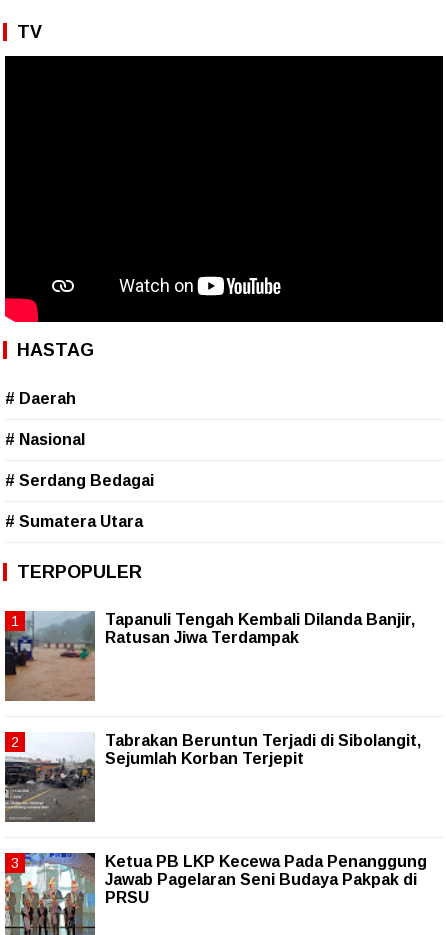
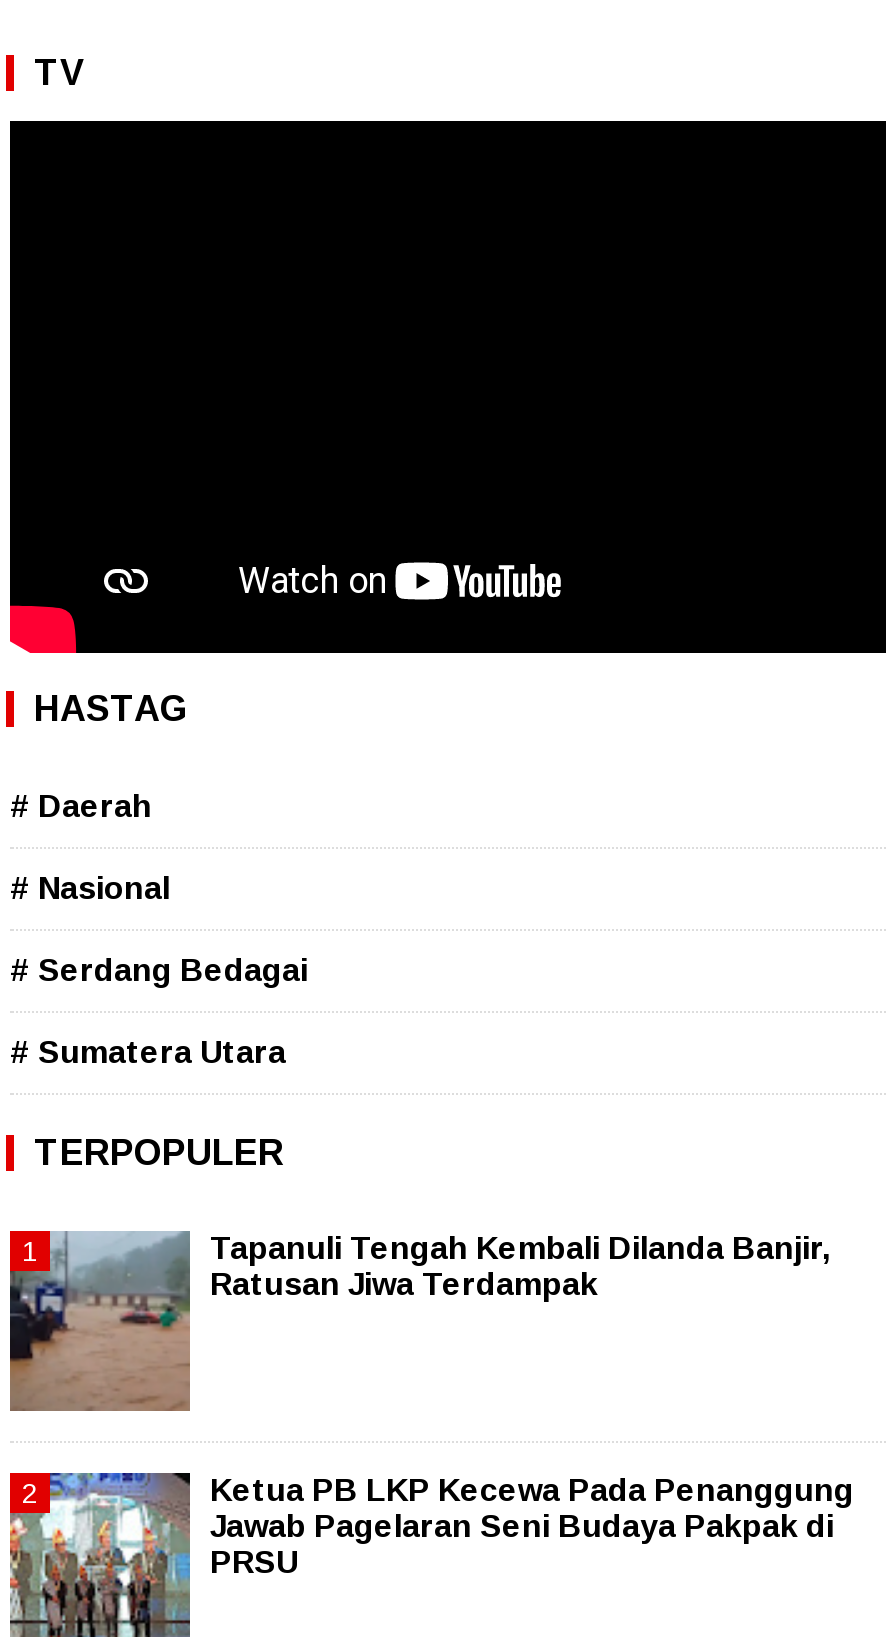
- [image]
- Tabrakan Beruntun Terjadi di Sibolangit,
- Sejumlah Korban Terjepit
